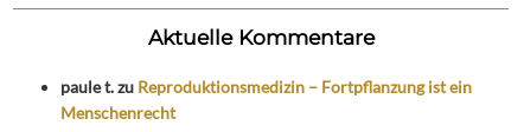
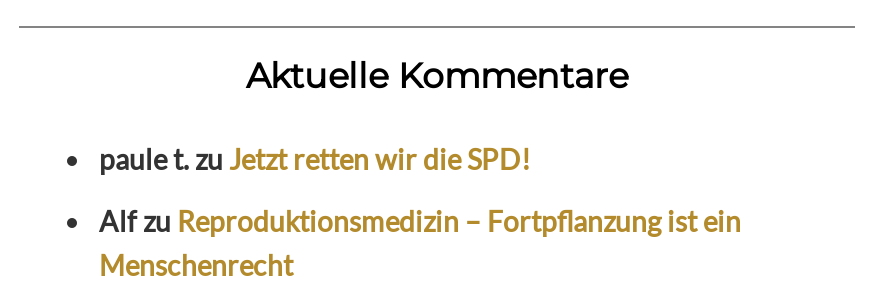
- paule t. zu Reproduktionsmedizin – Fortpflanzung ist ein
+ paule t. zu Jetzt retten wir die SPD!
+ Alf zu Reproduktionsmedizin – Fortpflanzung ist ein
